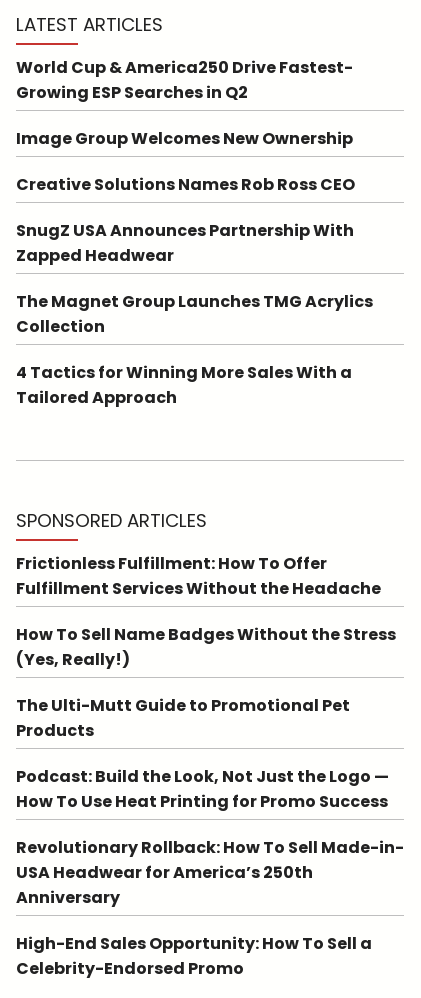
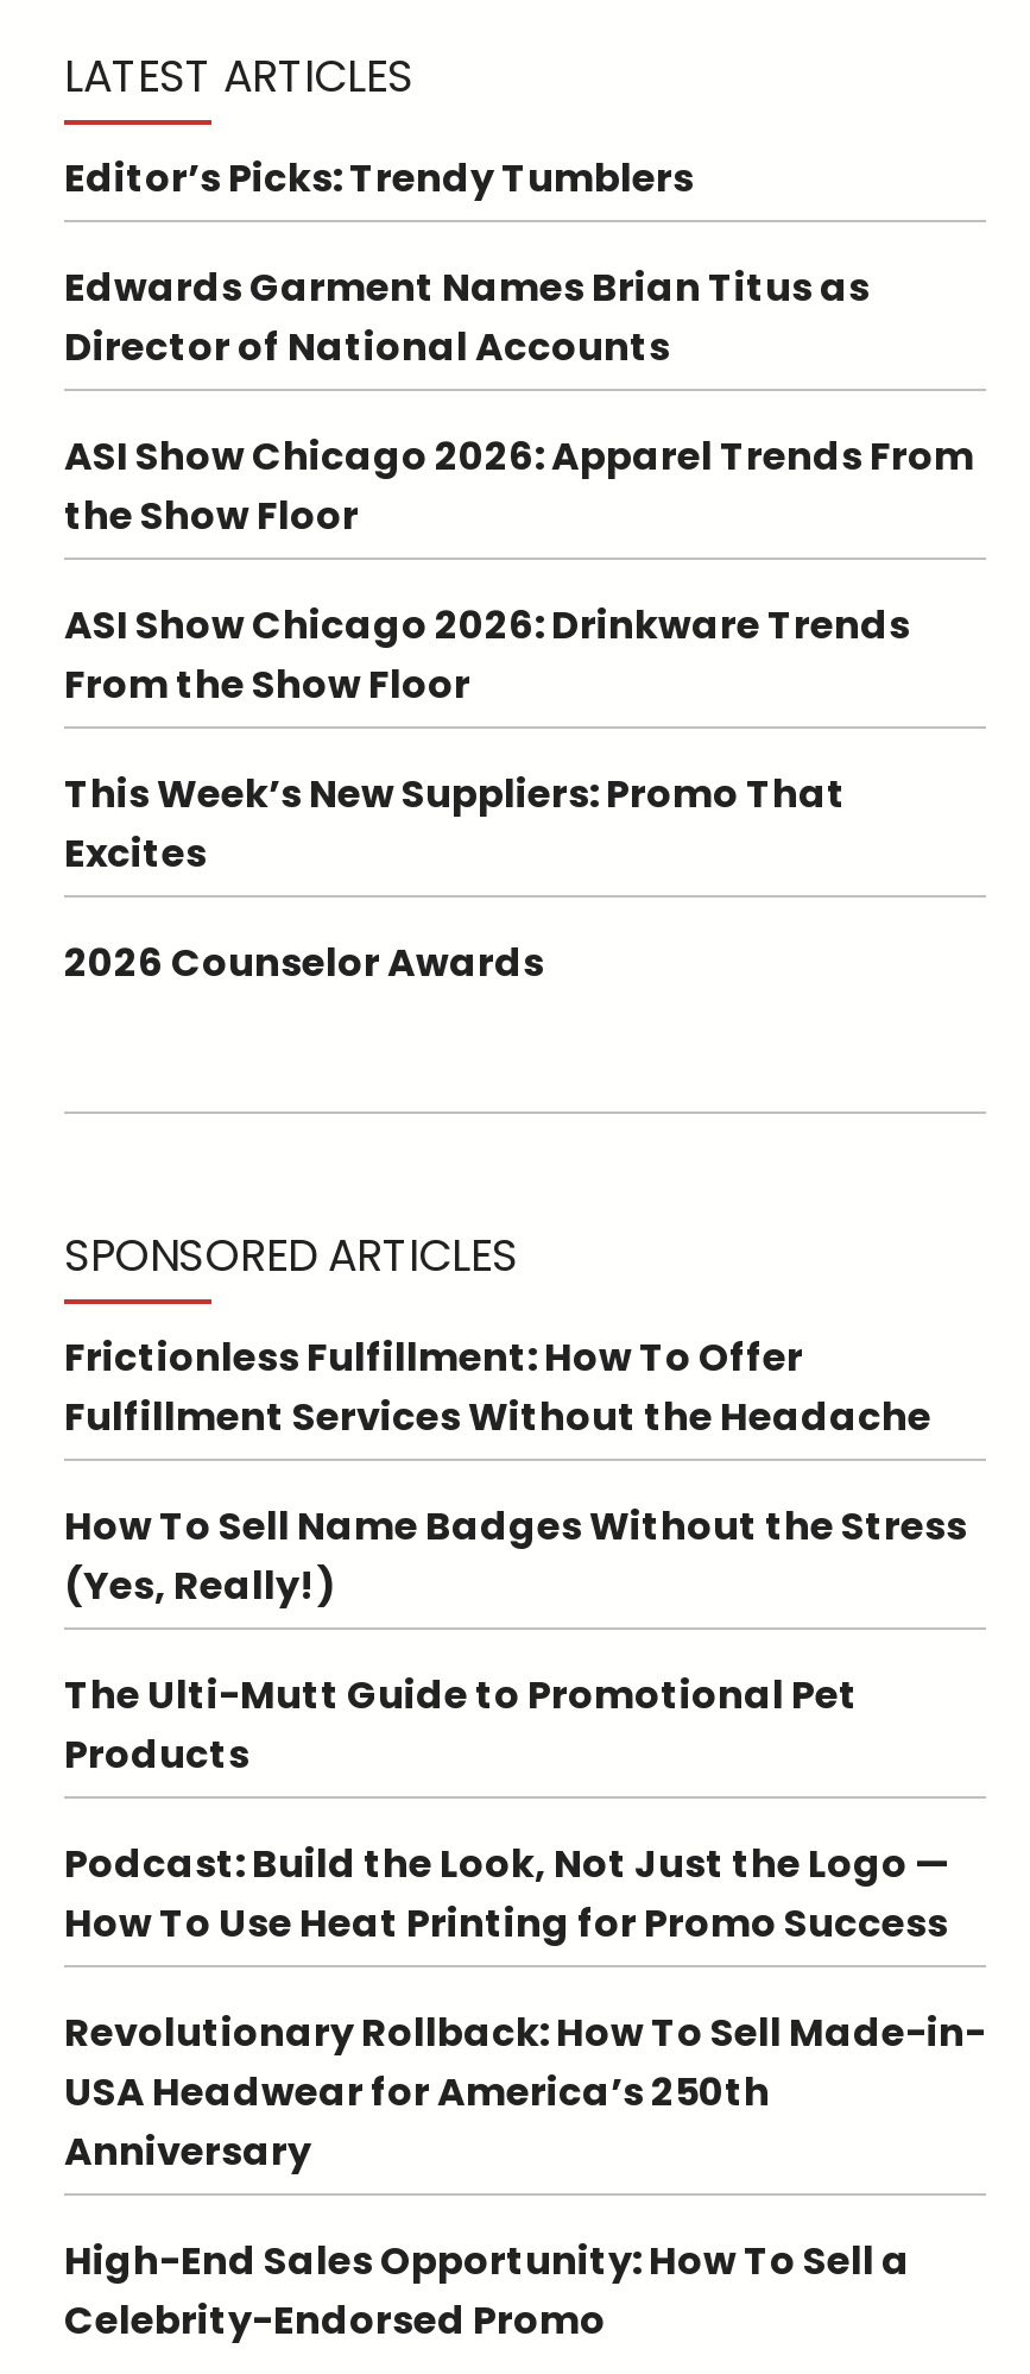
- World Cup & America250 Drive Fastest-
- Growing ESP Searches in Q2
+ Editor’s Picks: Trendy Tumblers

- Image Group Welcomes New Ownership
+ Edwards Garment Names Brian Titus as
+ Director of National Accounts

- Creative Solutions Names Rob Ross CEO
+ ASI Show Chicago 2026: Apparel Trends From
+ the Show Floor

- SnugZ USA Announces Partnership With
- Zapped Headwear
+ ASI Show Chicago 2026: Drinkware Trends
+ From the Show Floor

- The Magnet Group Launches TMG Acrylics
- Collection
+ This Week’s New Suppliers: Promo That
+ Excites

- 4 Tactics for Winning More Sales With a
- Tailored Approach
+ 2026 Counselor Awards
